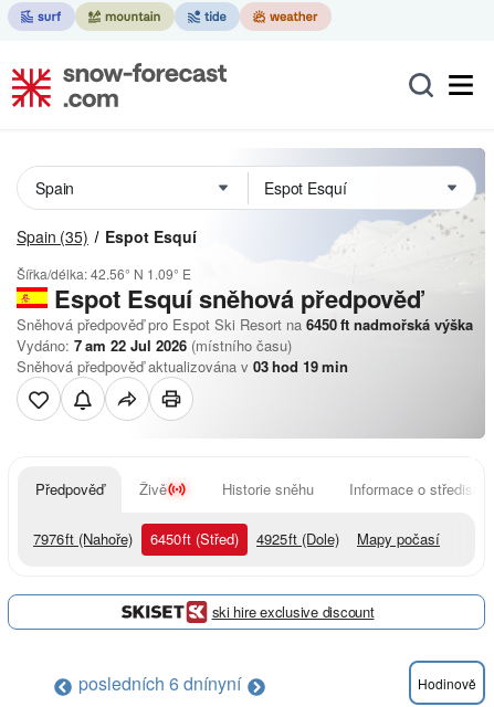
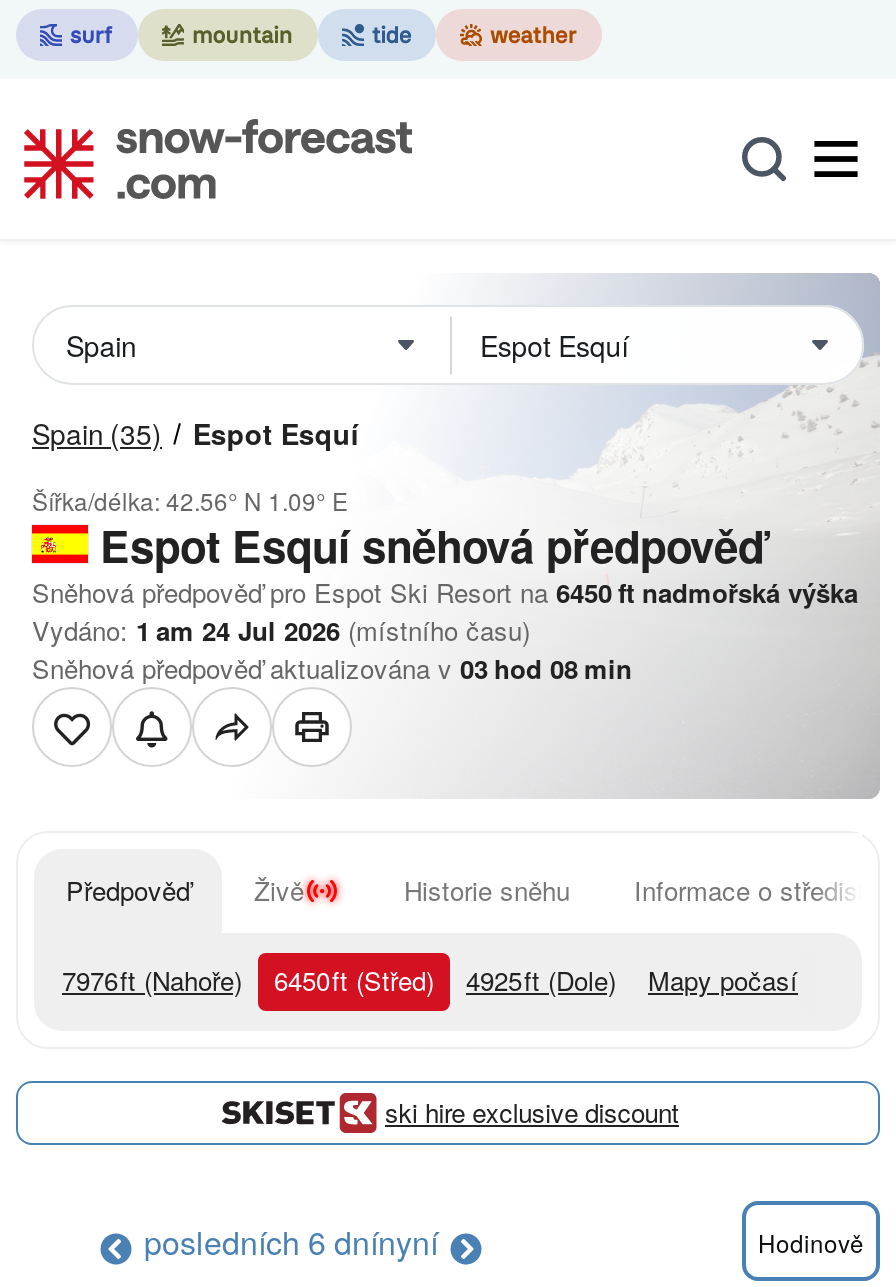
- Vydáno: 7 am 22 Jul 2026 (místního času)
+ Vydáno: 1 am 24 Jul 2026 (místního času)

- Sněhová předpověď aktualizována v 03 hod 19 min
+ Sněhová předpověď aktualizována v 03 hod 08 min
